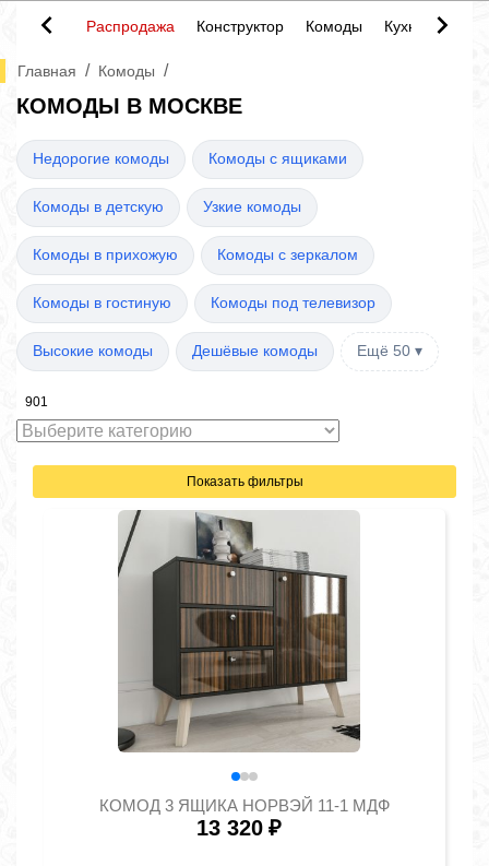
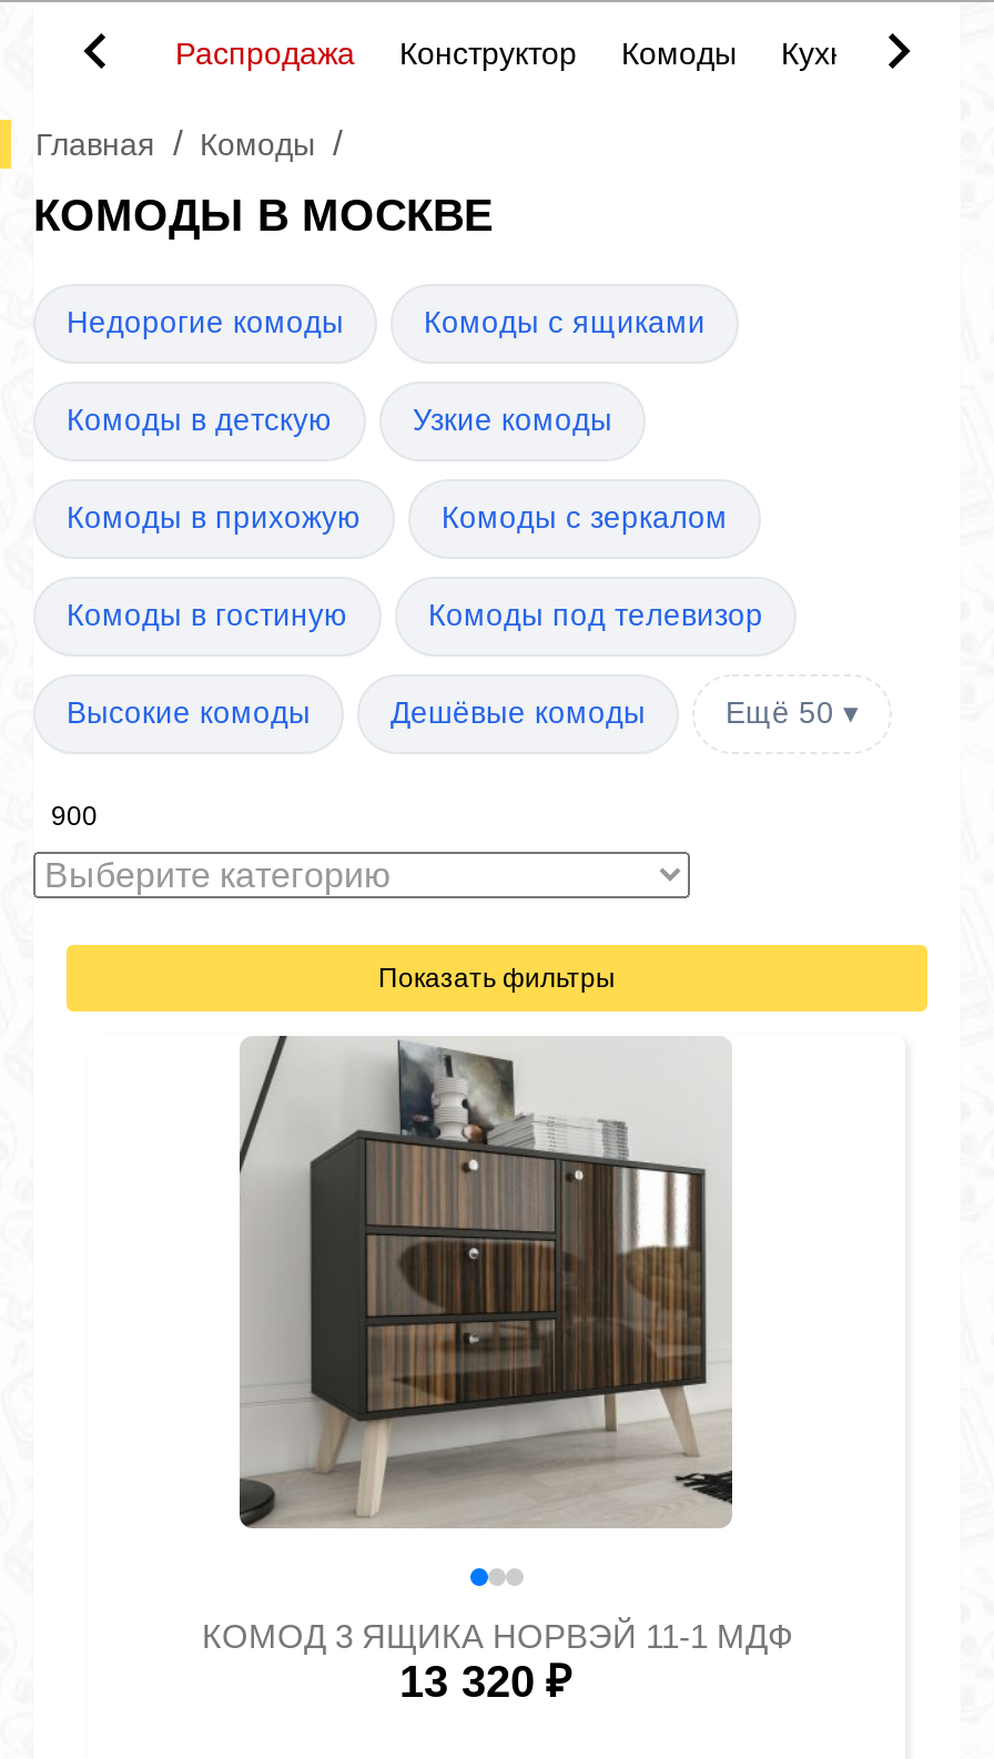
- 901
+ 900
